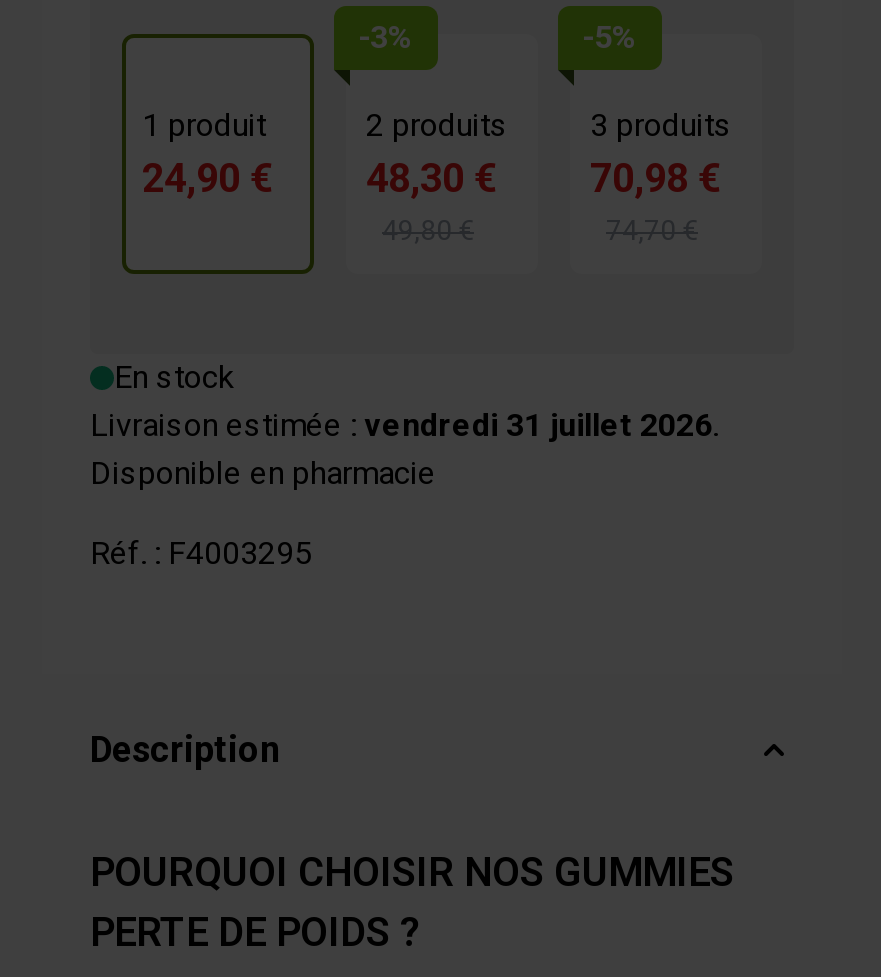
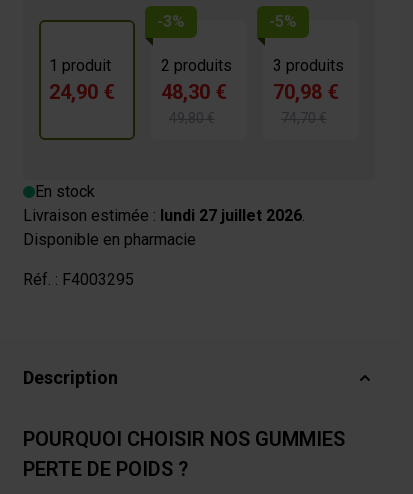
- Livraison estimée : vendredi 31 juillet 2026.
+ Livraison estimée : lundi 27 juillet 2026.
